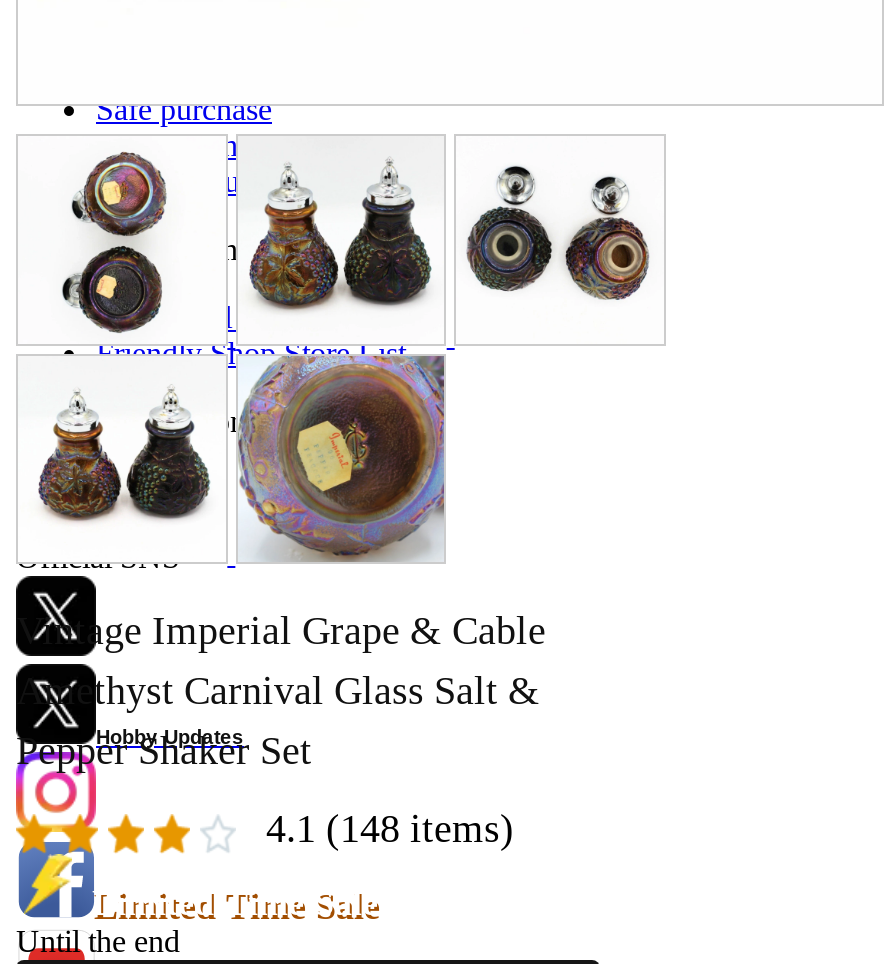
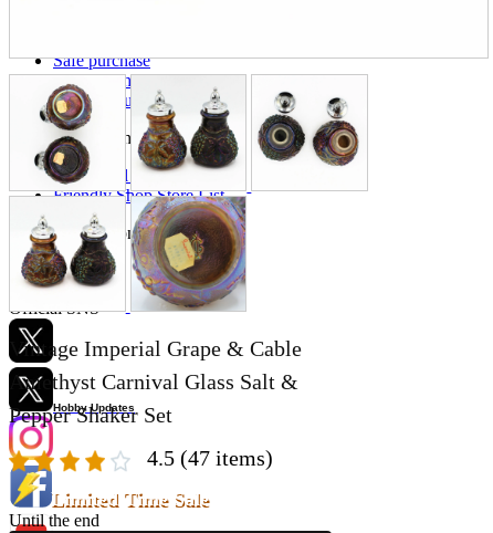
- 4.1 (148 items)
+ 4.5 (47 items)
